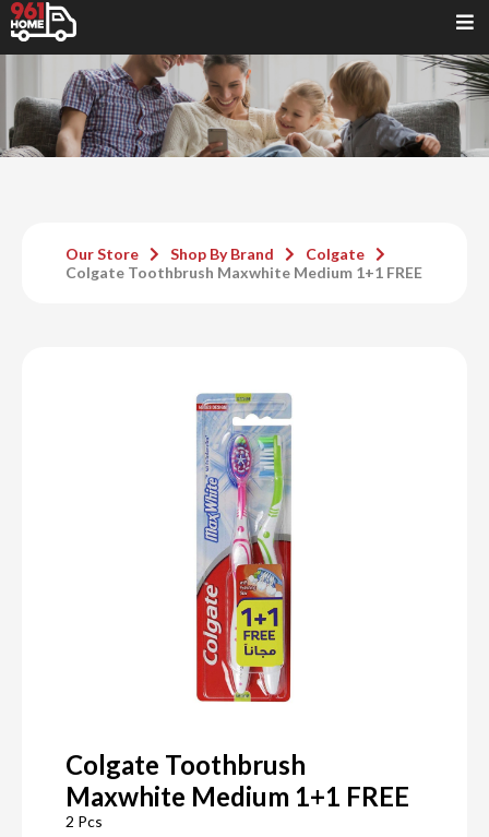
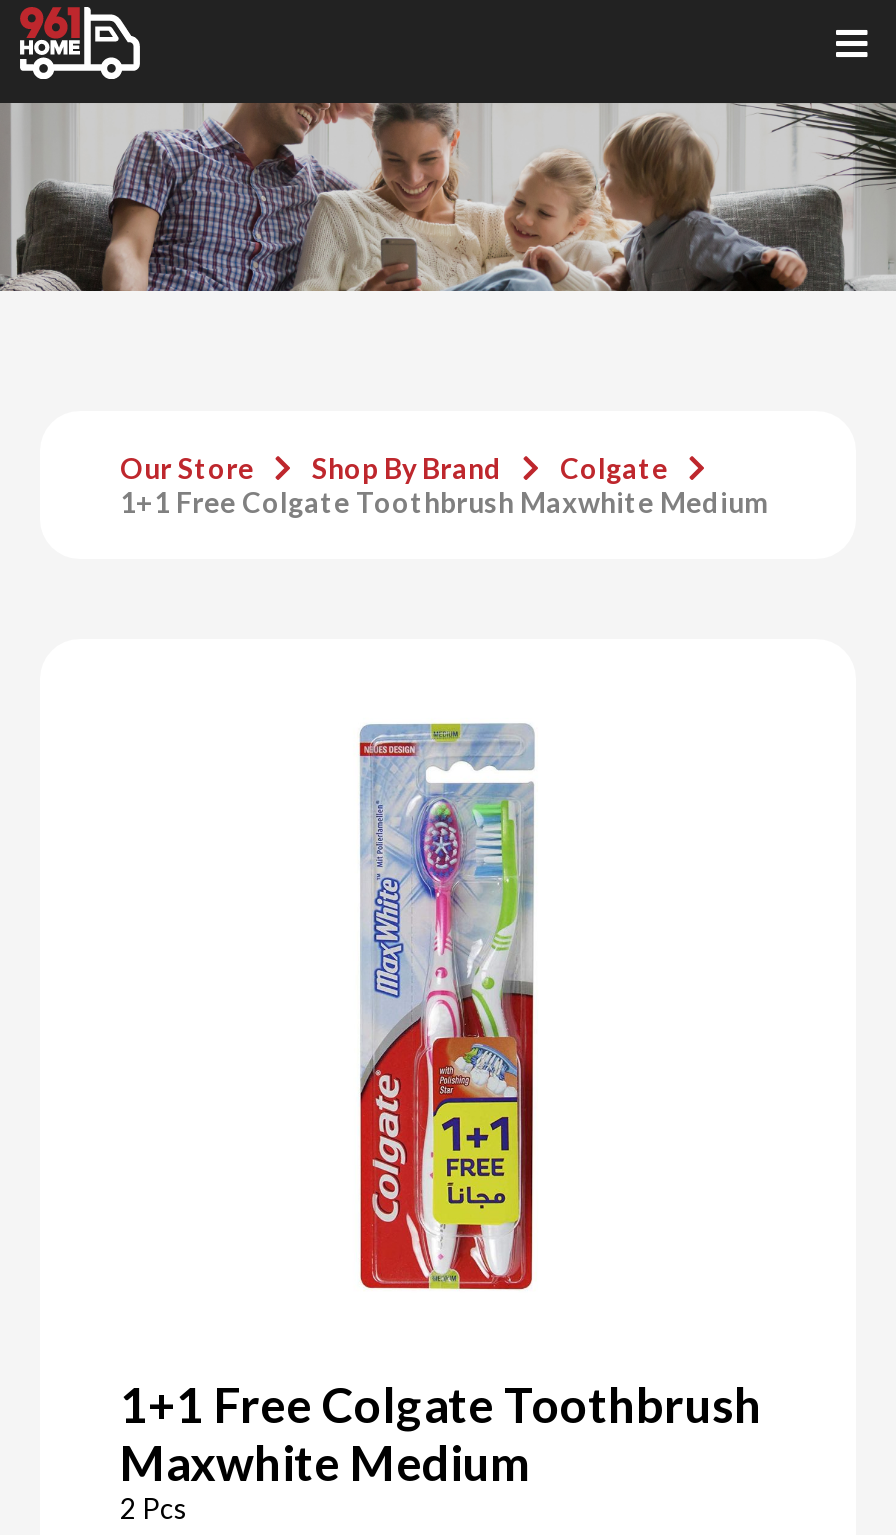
- Colgate Toothbrush Maxwhite Medium 1+1 FREE
+ 1+1 Free Colgate Toothbrush Maxwhite Medium

- Colgate Toothbrush
- Maxwhite Medium 1+1 FREE
+ 1+1 Free Colgate Toothbrush
+ Maxwhite Medium
